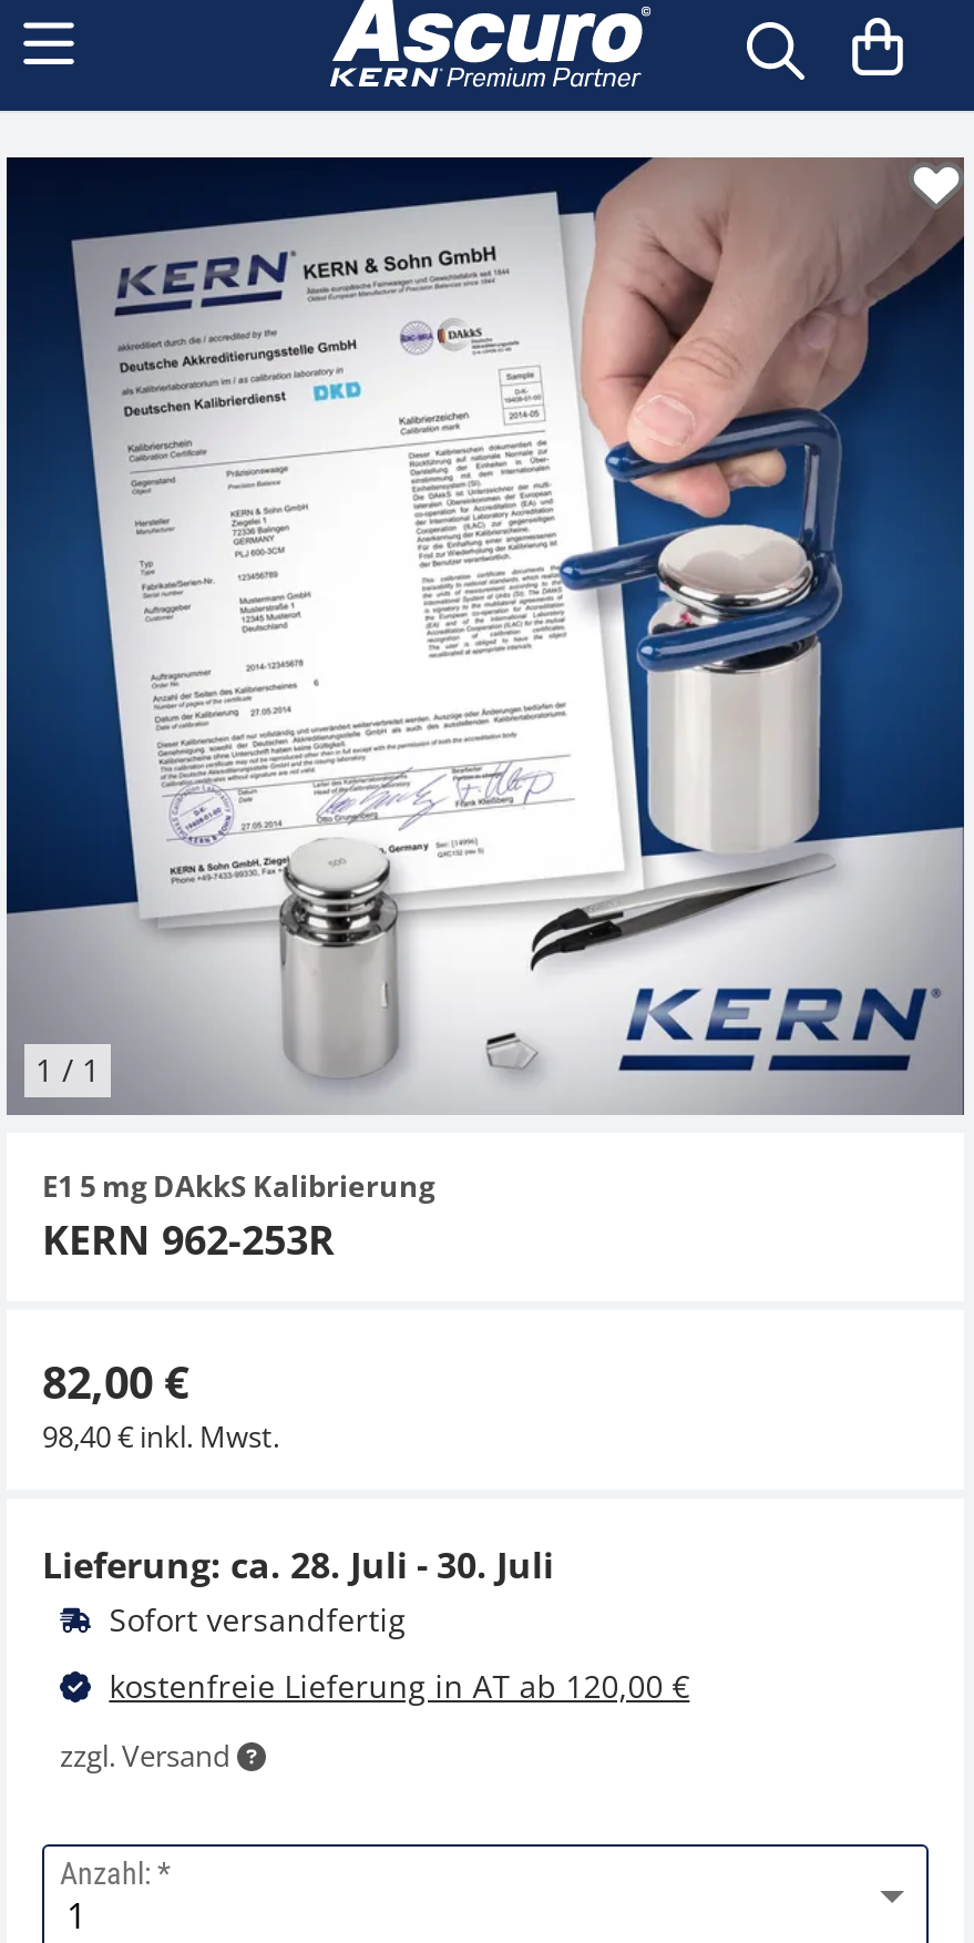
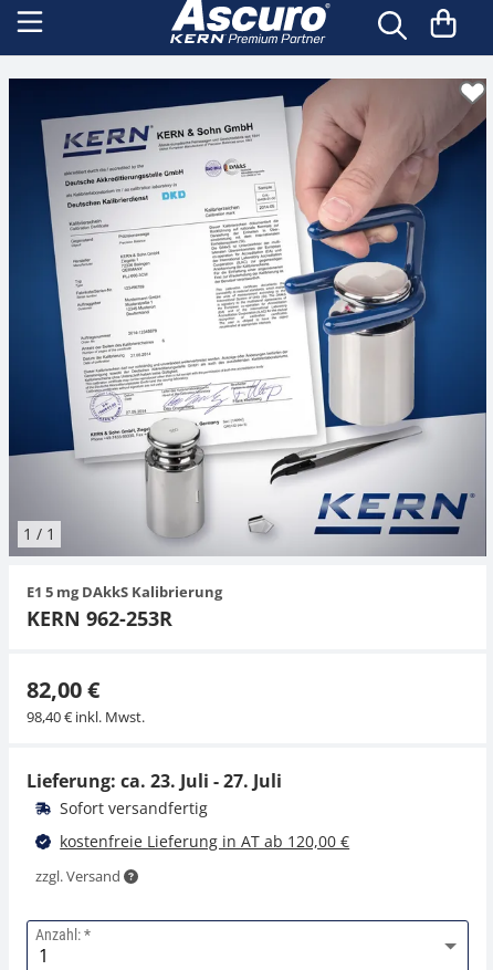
- Lieferung: ca. 28. Juli - 30. Juli
+ Lieferung: ca. 23. Juli - 27. Juli
